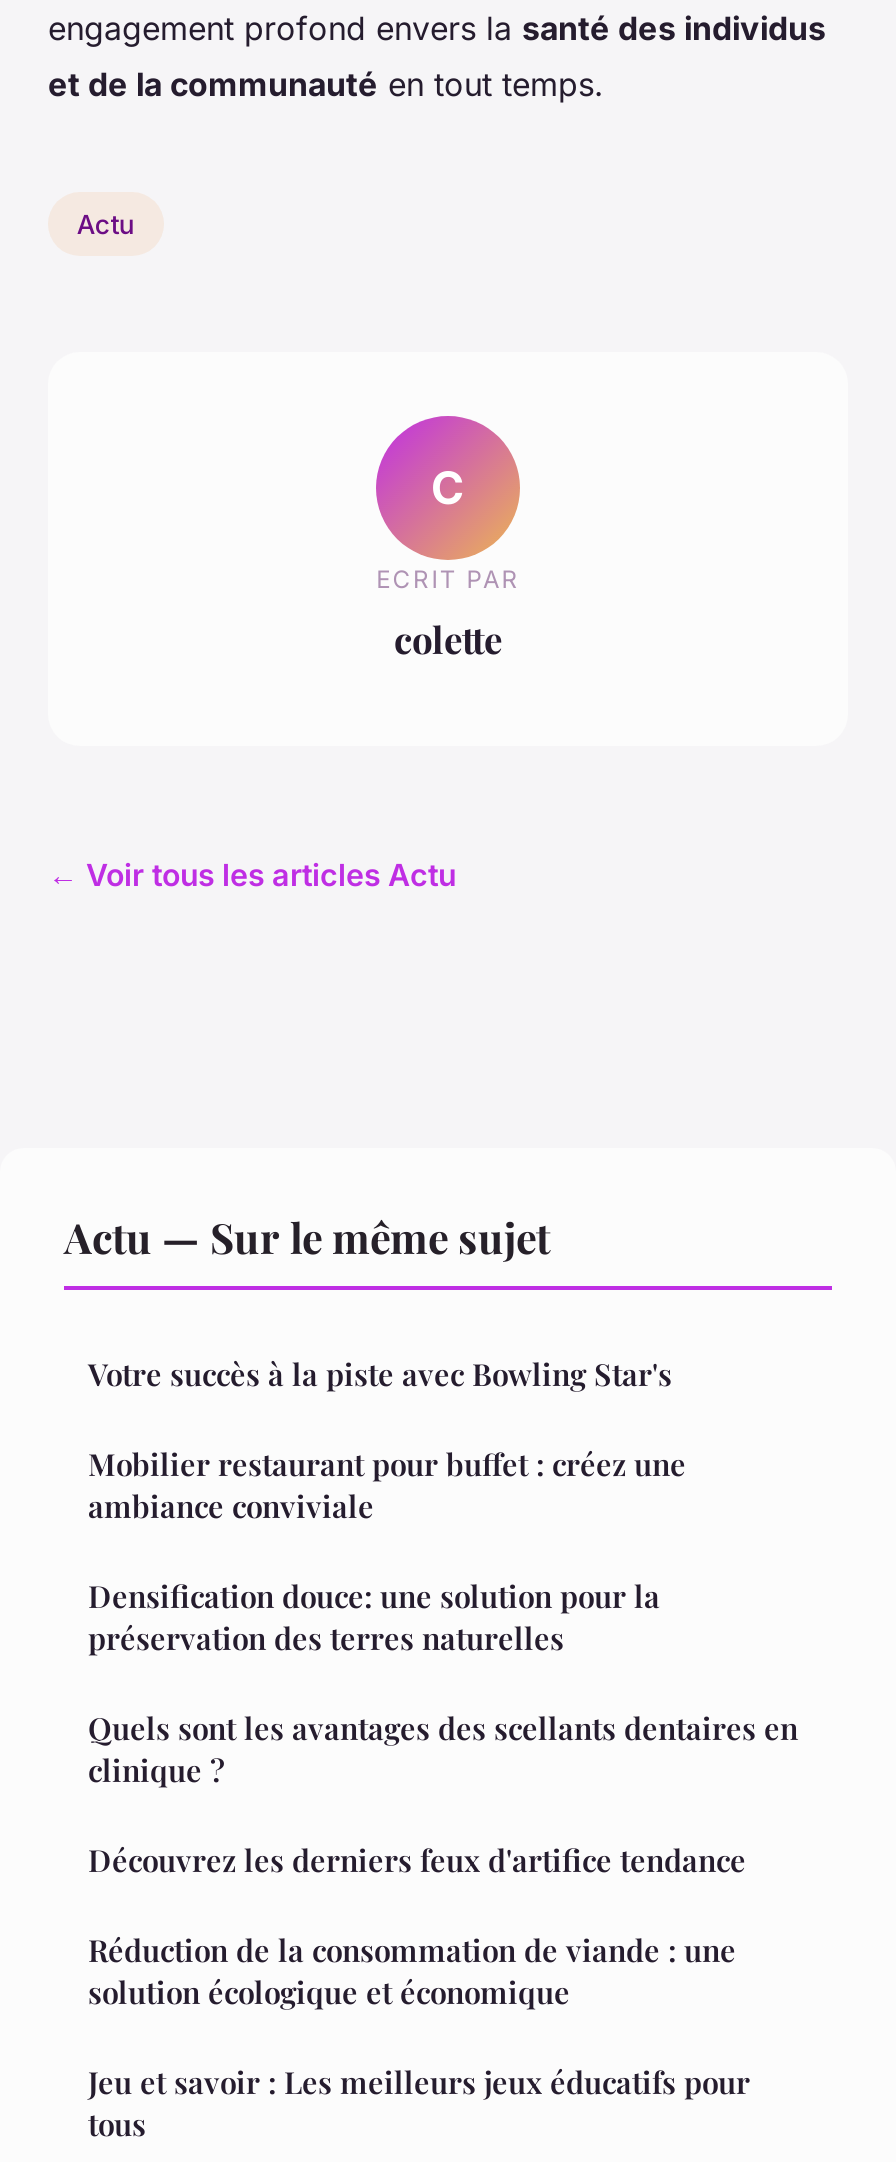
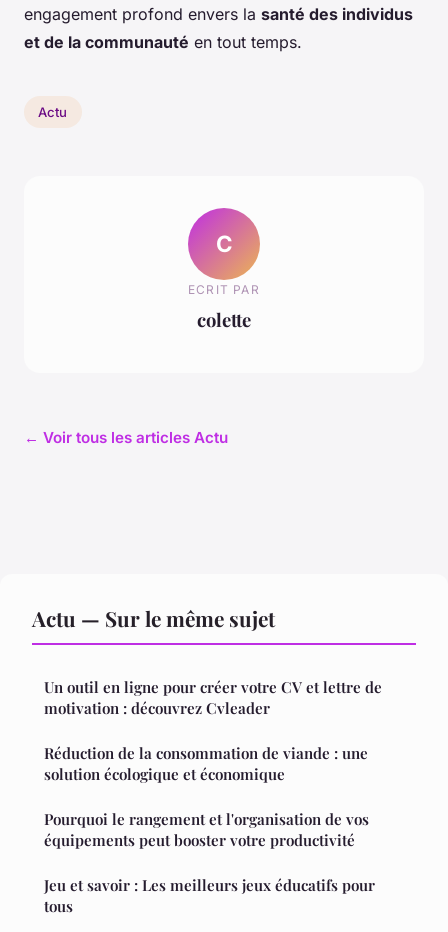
- Votre succès à la piste avec Bowling Star's
- Mobilier restaurant pour buffet : créez une
- ambiance conviviale
- Densification douce: une solution pour la
- préservation des terres naturelles
- Quels sont les avantages des scellants dentaires en
- clinique ?
- Découvrez les derniers feux d'artifice tendance
+ Un outil en ligne pour créer votre CV et lettre de
+ motivation : découvrez Cvleader

moved up: Réduction de la consommation de viande : une | solution écologique et économique

+ Pourquoi le rangement et l'organisation de vos
+ équipements peut booster votre productivité
